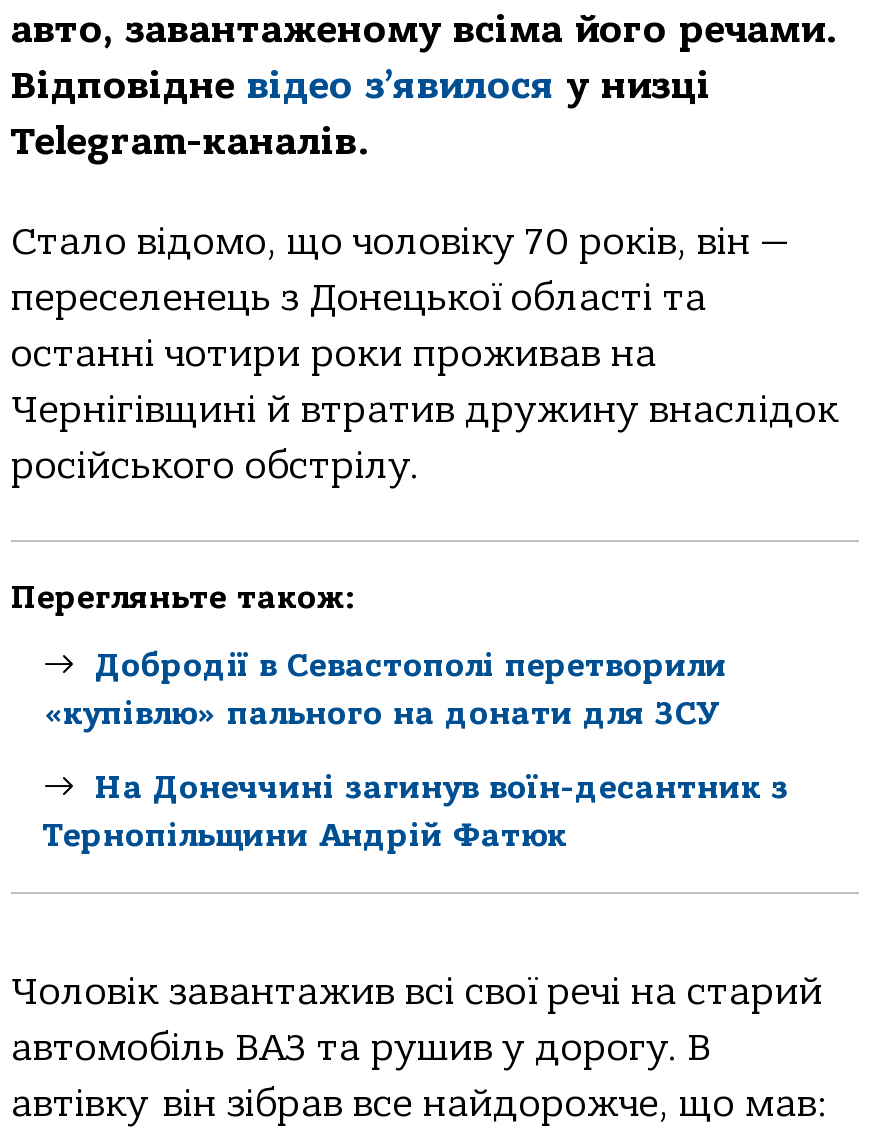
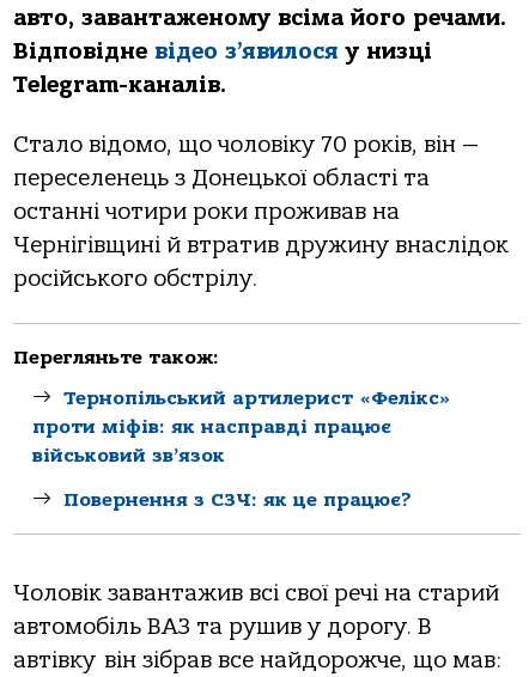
- Добродії в Севастополі перетворили
- «купівлю» пального на донати для ЗСУ
+ Тернопільський артилерист «Фелікс»
+ проти міфів: як насправді працює
+ військовий зв’язок

- На Донеччині загинув воїн-десантник з
- Тернопільщини Андрій Фатюк
+ Повернення з СЗЧ: як це працює?
